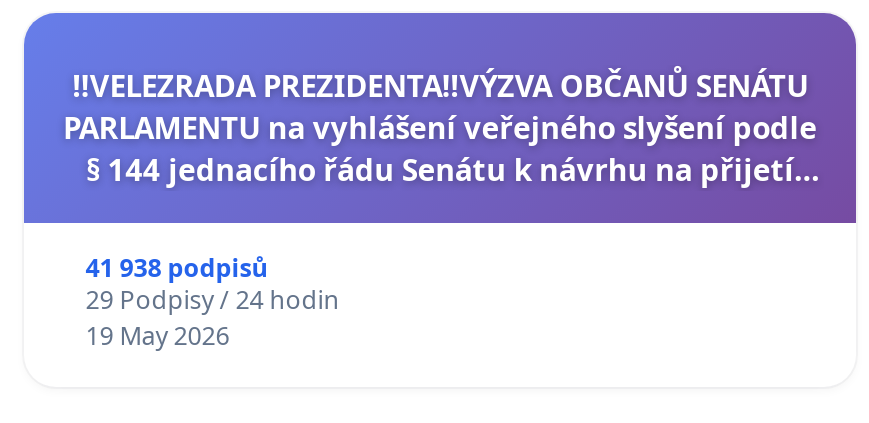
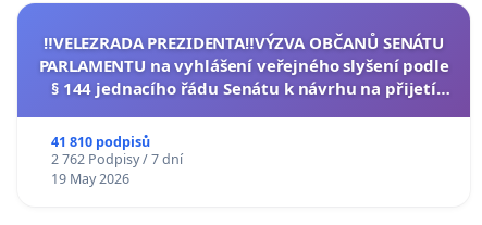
- 41 938 podpisů
+ 41 810 podpisů

- 29 Podpisy / 24 hodin
+ 2 762 Podpisy / 7 dní
